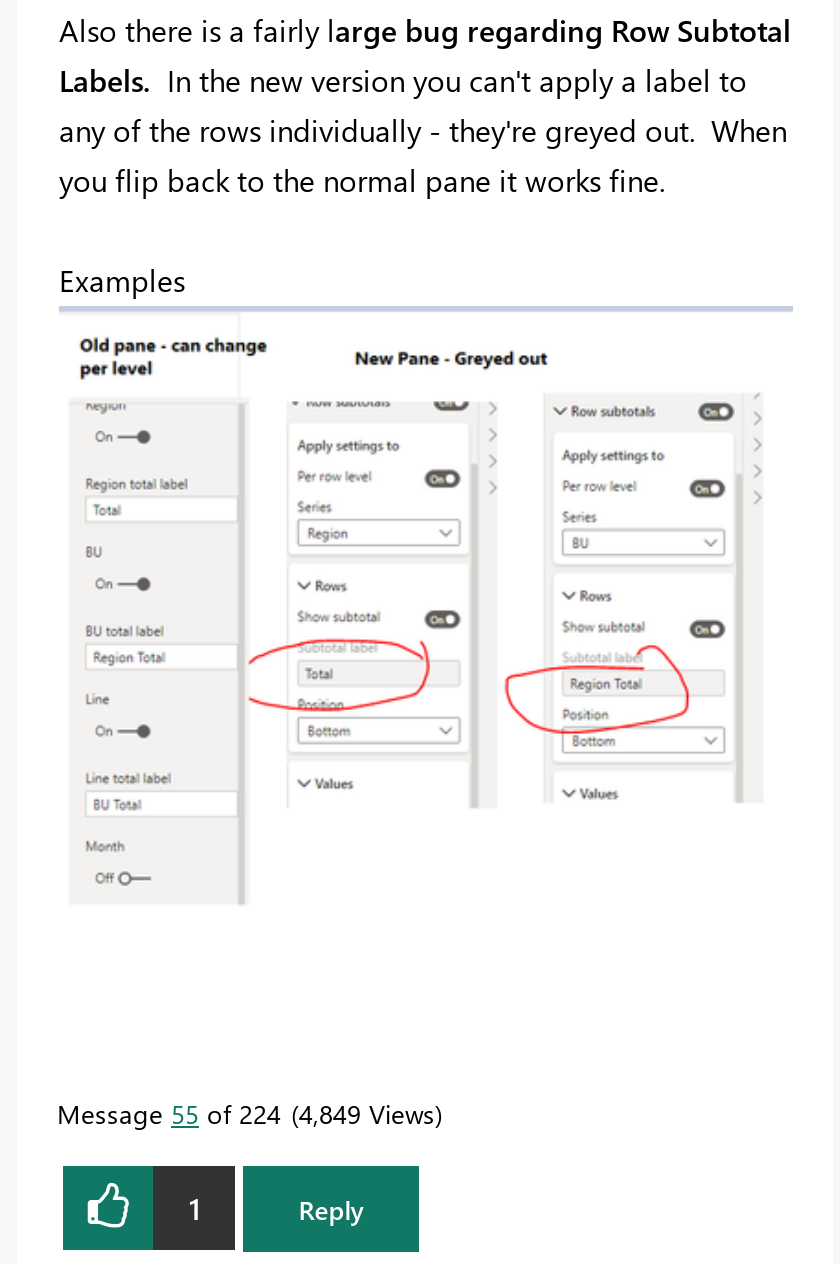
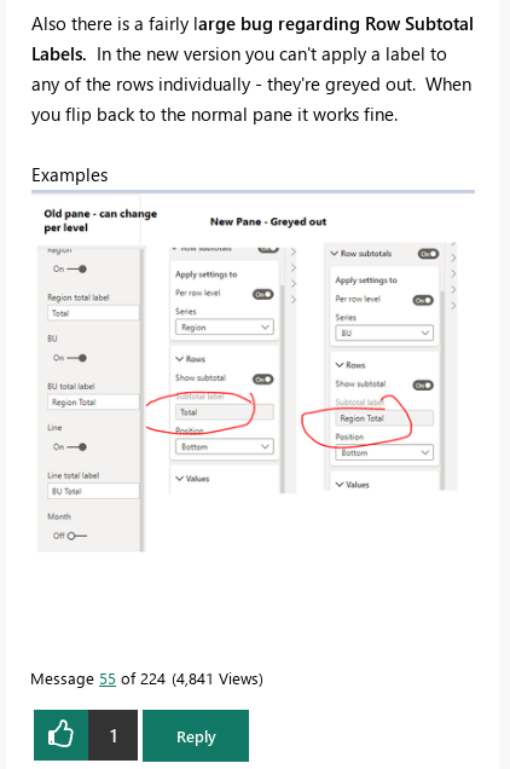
- Message 55 of 224 4,849 Views
+ Message 55 of 224 4,841 Views
